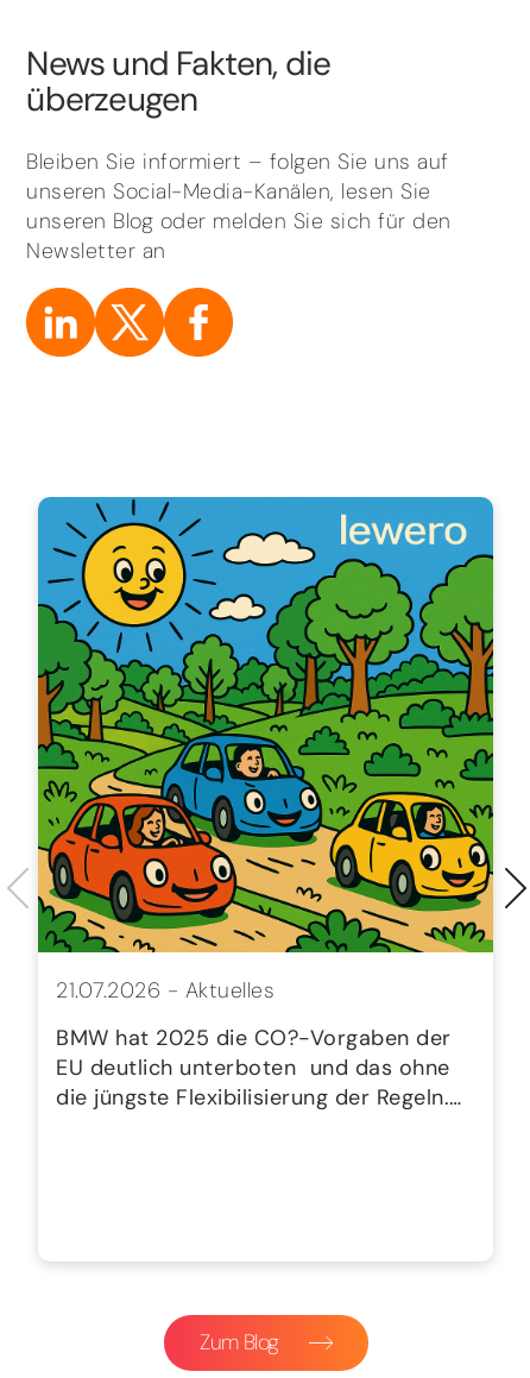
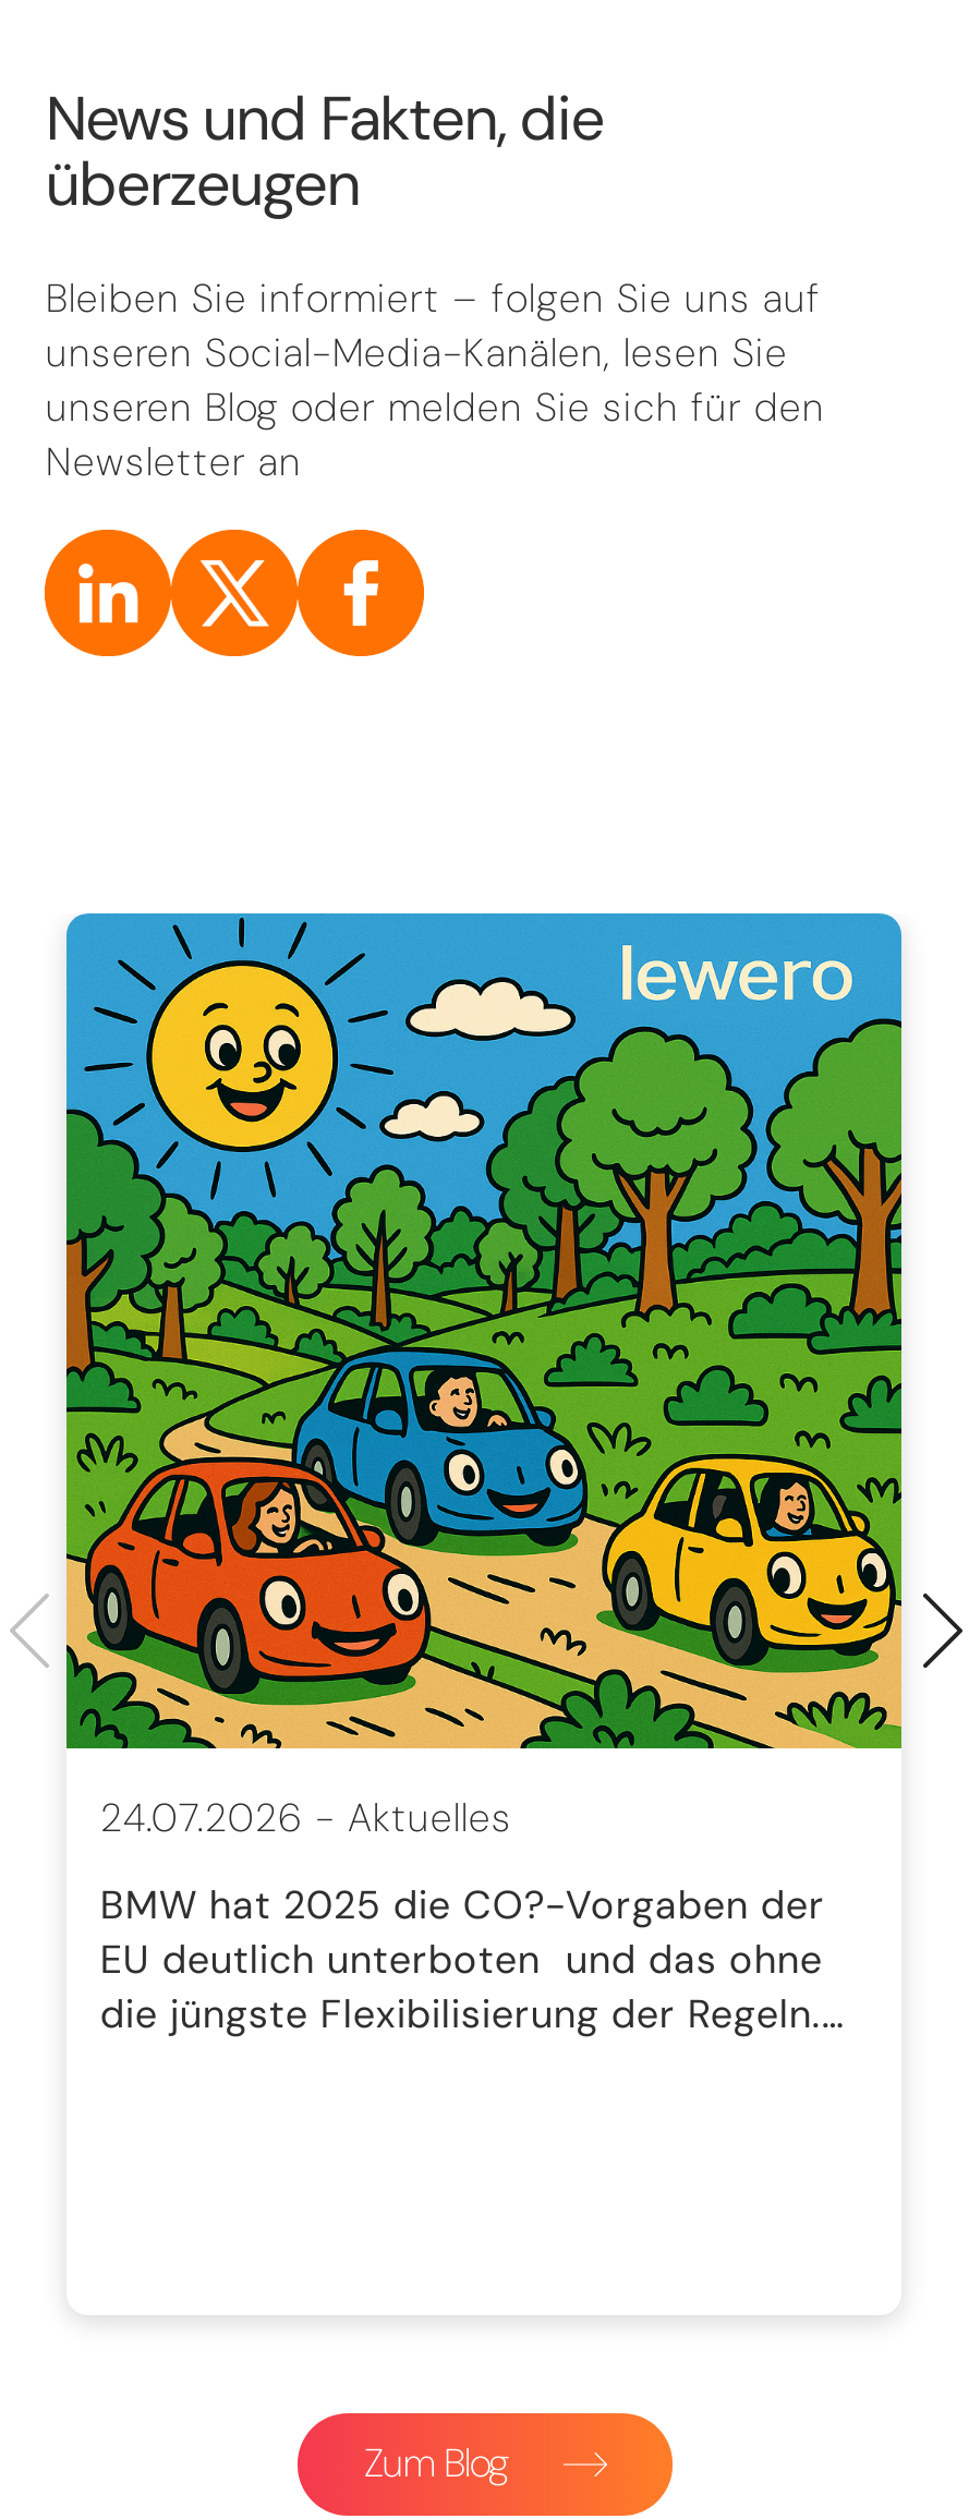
- 21.07.2026 - Aktuelles
+ 24.07.2026 - Aktuelles
